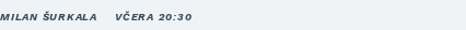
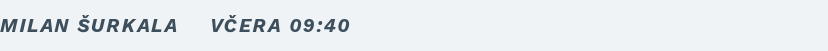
- MILAN ŠURKALA VČERA 20:30
+ MILAN ŠURKALA VČERA 09:40
